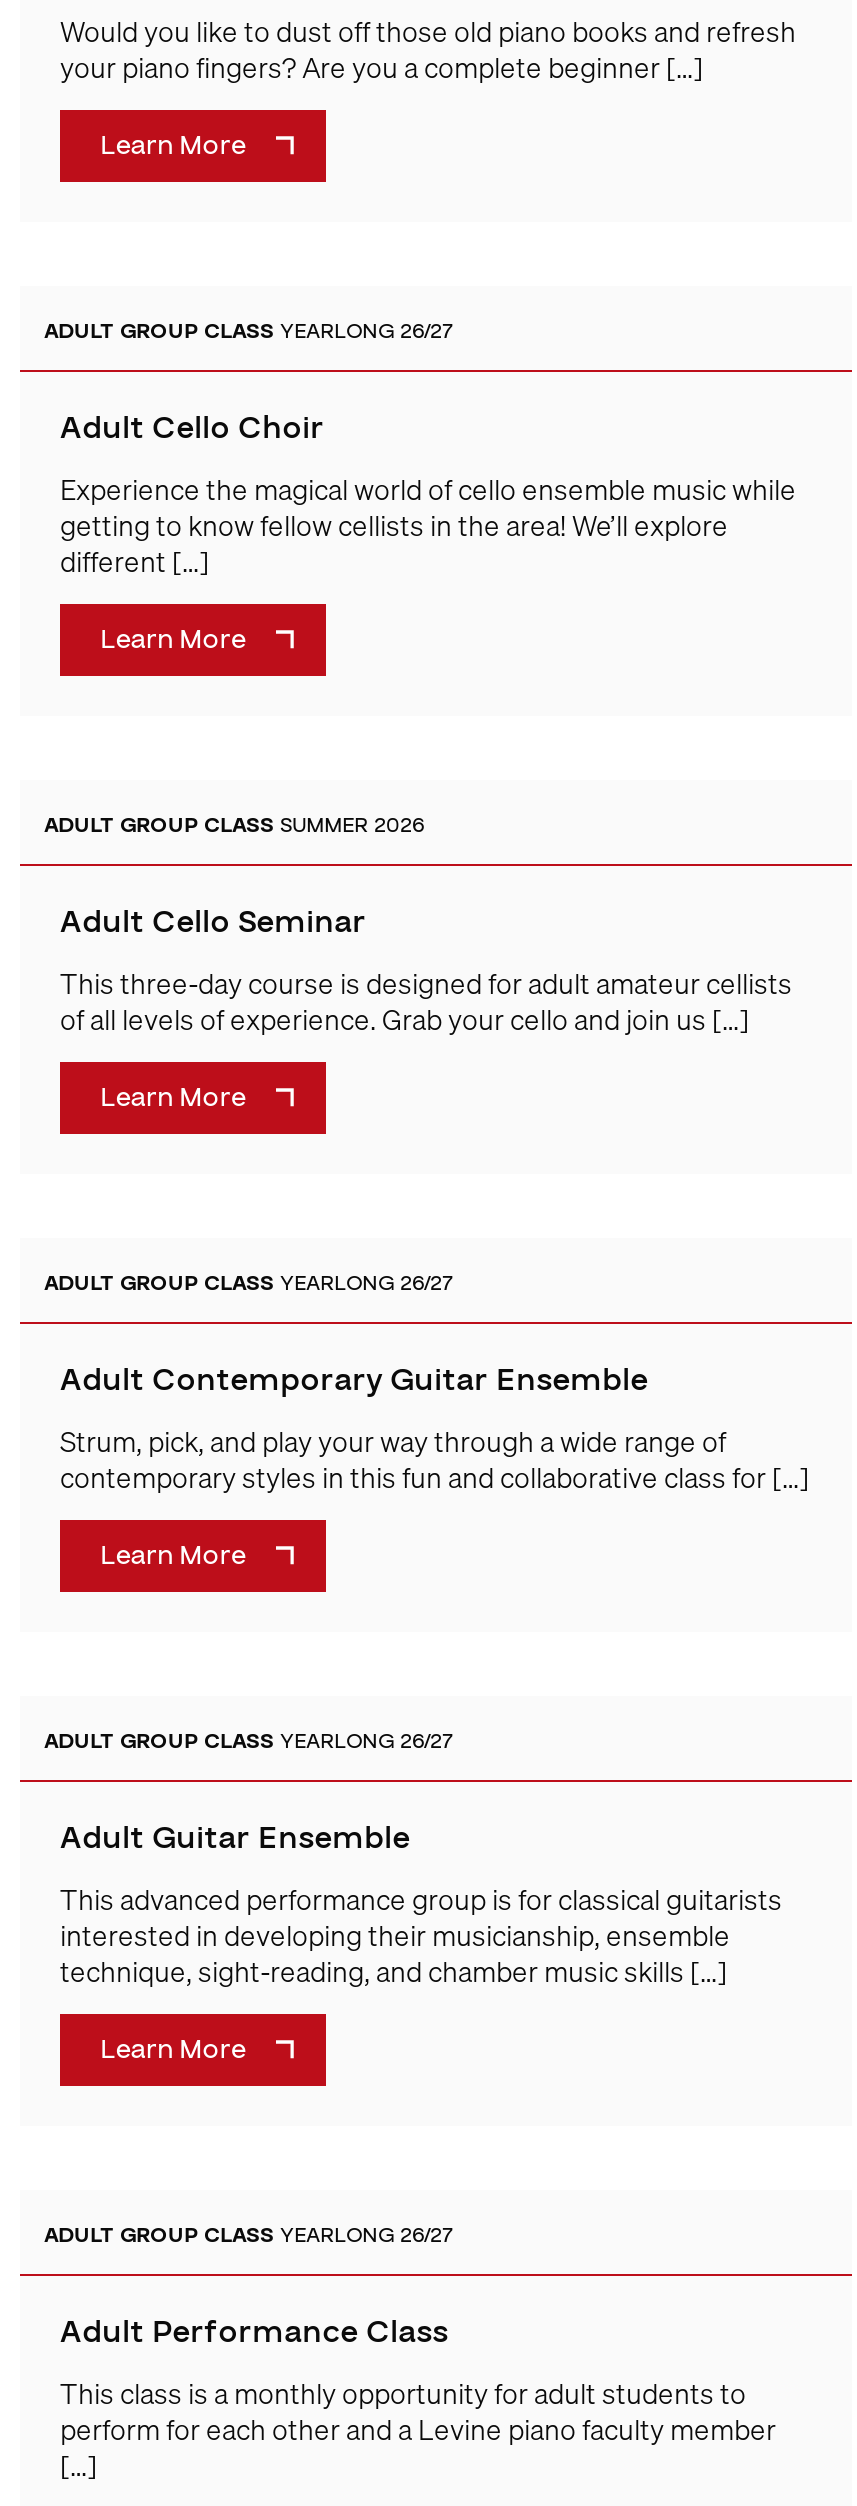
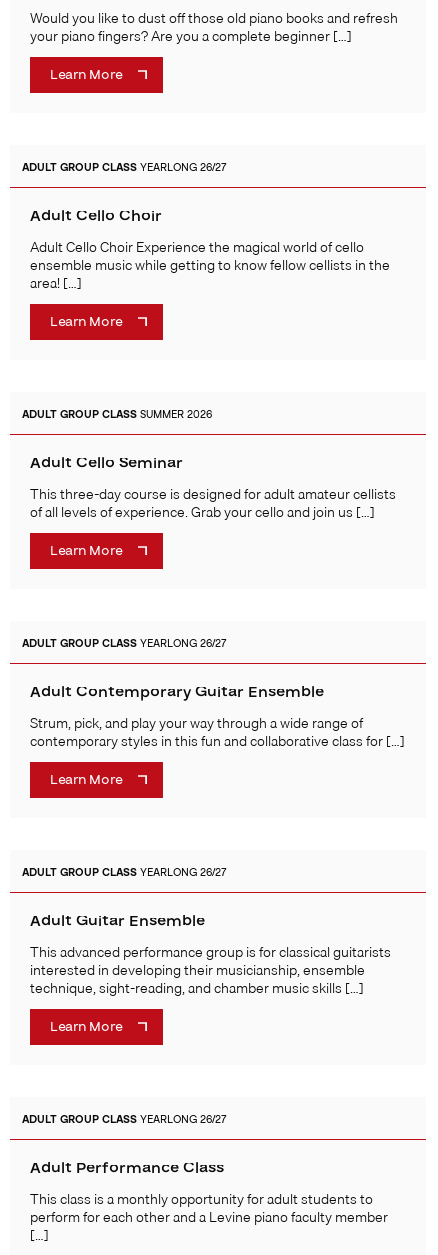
- Experience the magical world of cello ensemble music while
- getting to know fellow cellists in the area! We’ll explore
- different […]
+ Adult Cello Choir Experience the magical world of cello
+ ensemble music while getting to know fellow cellists in the
+ area! […]
